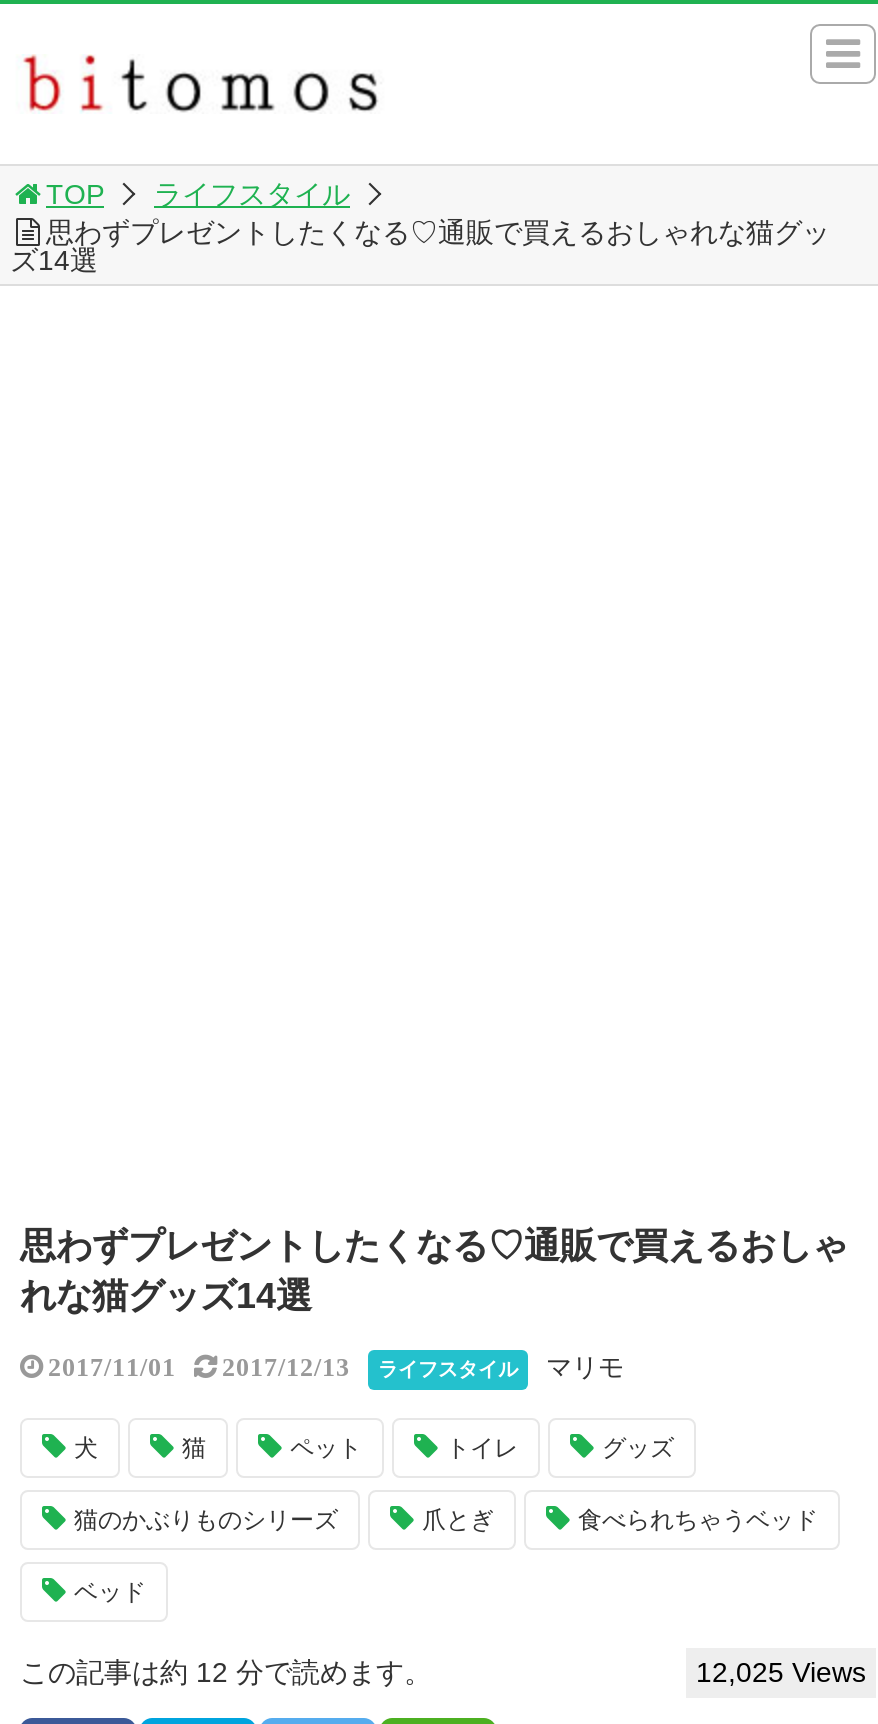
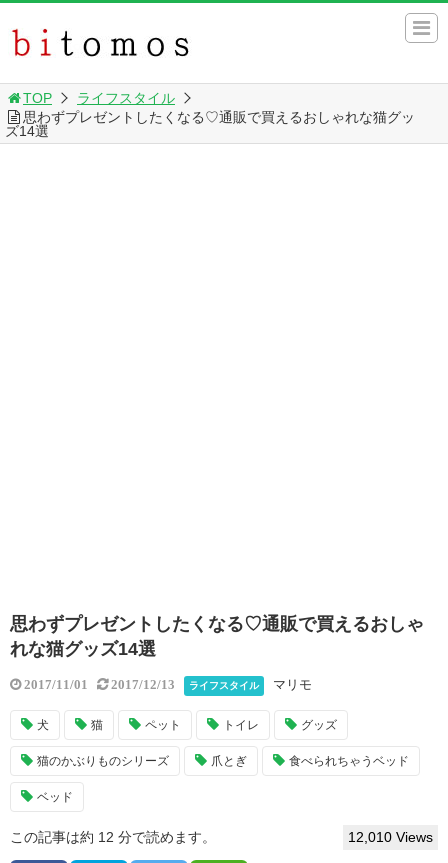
- 12,025 Views
+ 12,010 Views
